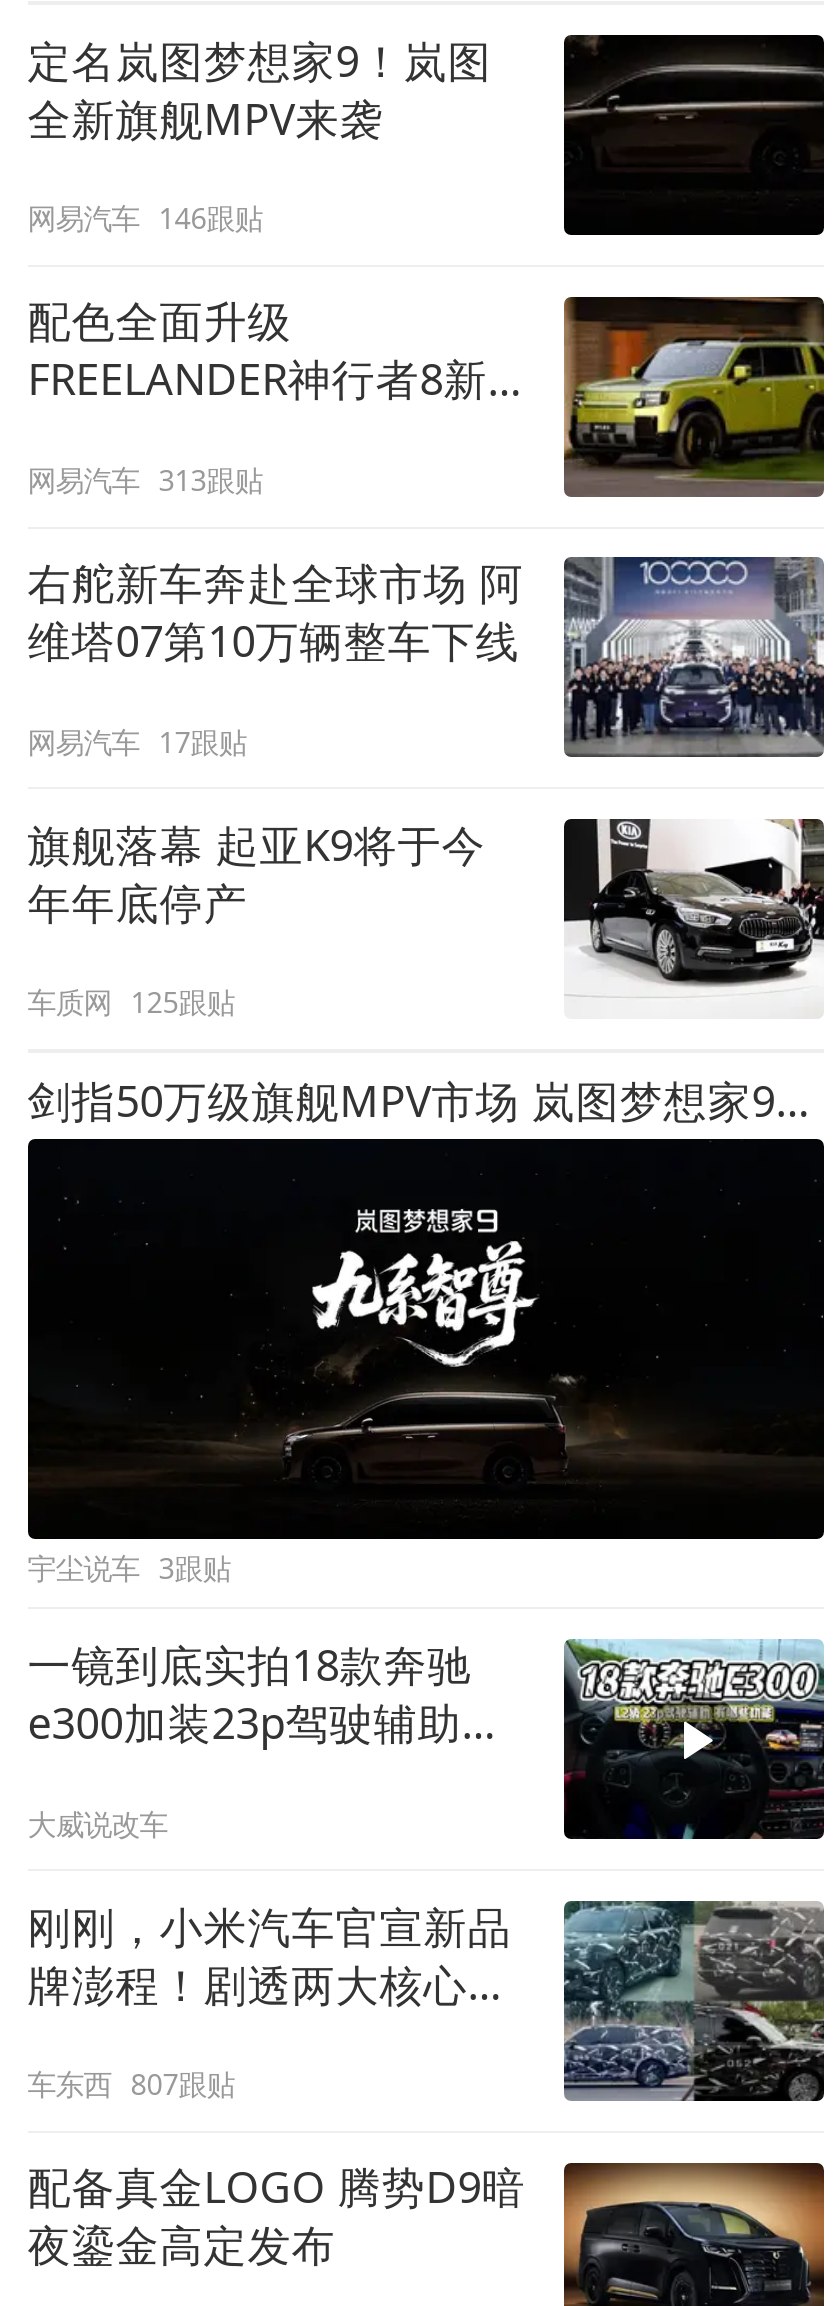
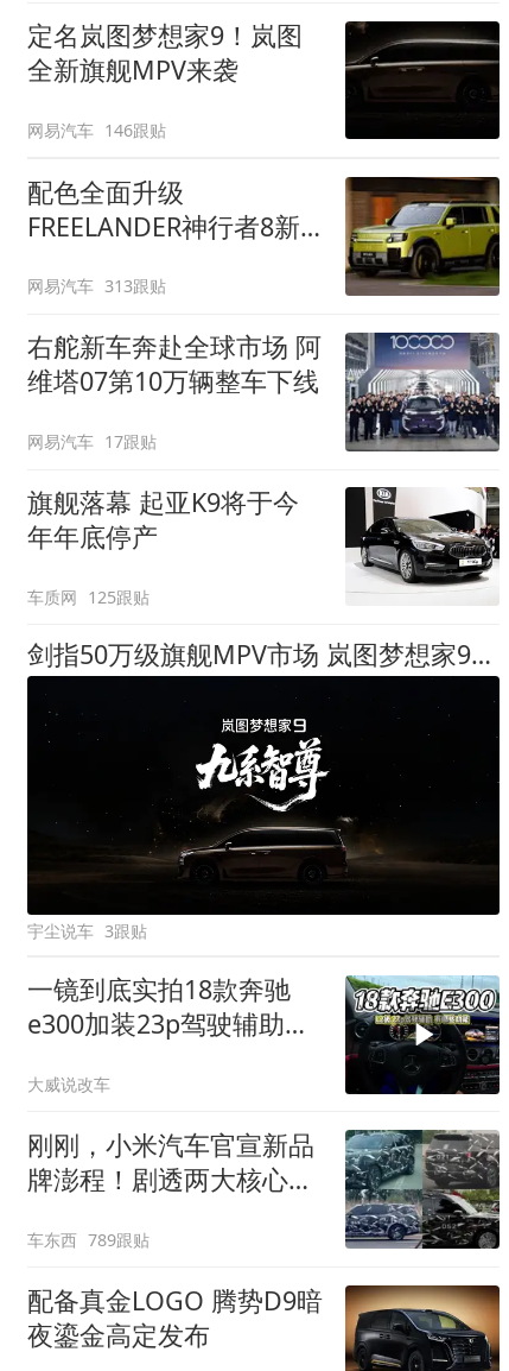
- 车东西 807跟贴
+ 车东西 789跟贴
